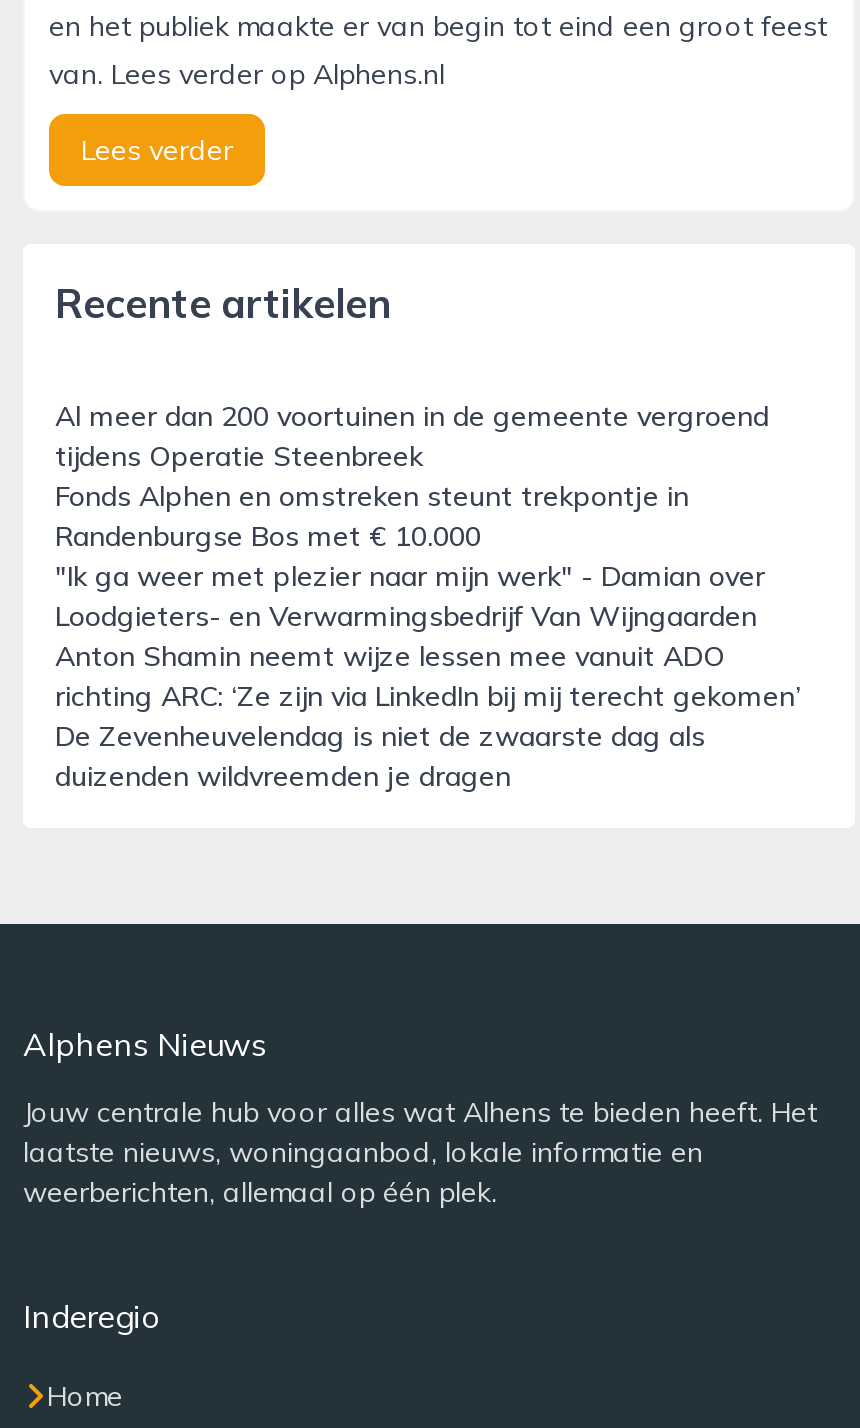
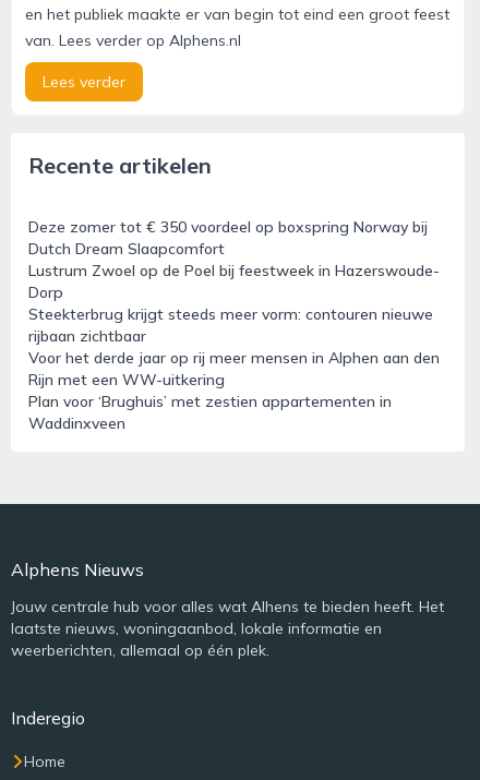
- Al meer dan 200 voortuinen in de gemeente vergroend
- tijdens Operatie Steenbreek
- Fonds Alphen en omstreken steunt trekpontje in
- Randenburgse Bos met € 10.000
- "Ik ga weer met plezier naar mijn werk" - Damian over
- Loodgieters- en Verwarmingsbedrijf Van Wijngaarden
- Anton Shamin neemt wijze lessen mee vanuit ADO
- richting ARC: ‘Ze zijn via LinkedIn bij mij terecht gekomen’
- De Zevenheuvelendag is niet de zwaarste dag als
- duizenden wildvreemden je dragen
+ Deze zomer tot € 350 voordeel op boxspring Norway bij
+ Dutch Dream Slaapcomfort
+ Lustrum Zwoel op de Poel bij feestweek in Hazerswoude-
+ Dorp
+ Steekterbrug krijgt steeds meer vorm: contouren nieuwe
+ rijbaan zichtbaar
+ Voor het derde jaar op rij meer mensen in Alphen aan den
+ Rijn met een WW-uitkering
+ Plan voor ‘Brughuis’ met zestien appartementen in
+ Waddinxveen
